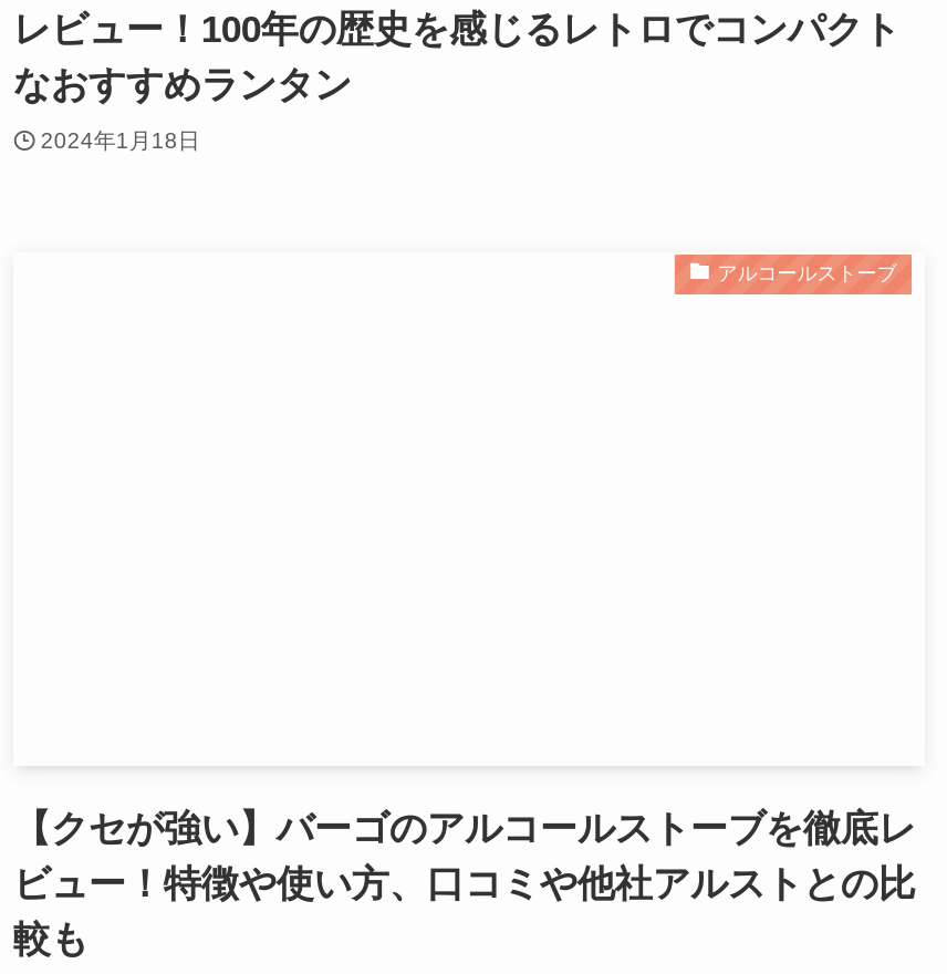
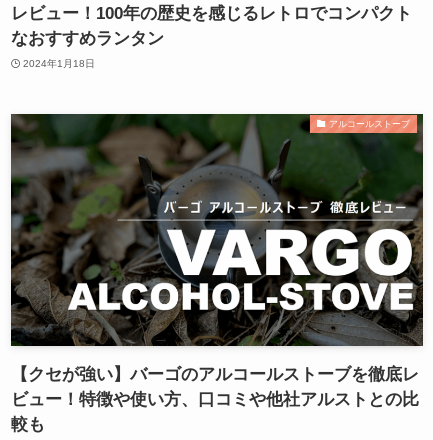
+ [image]
